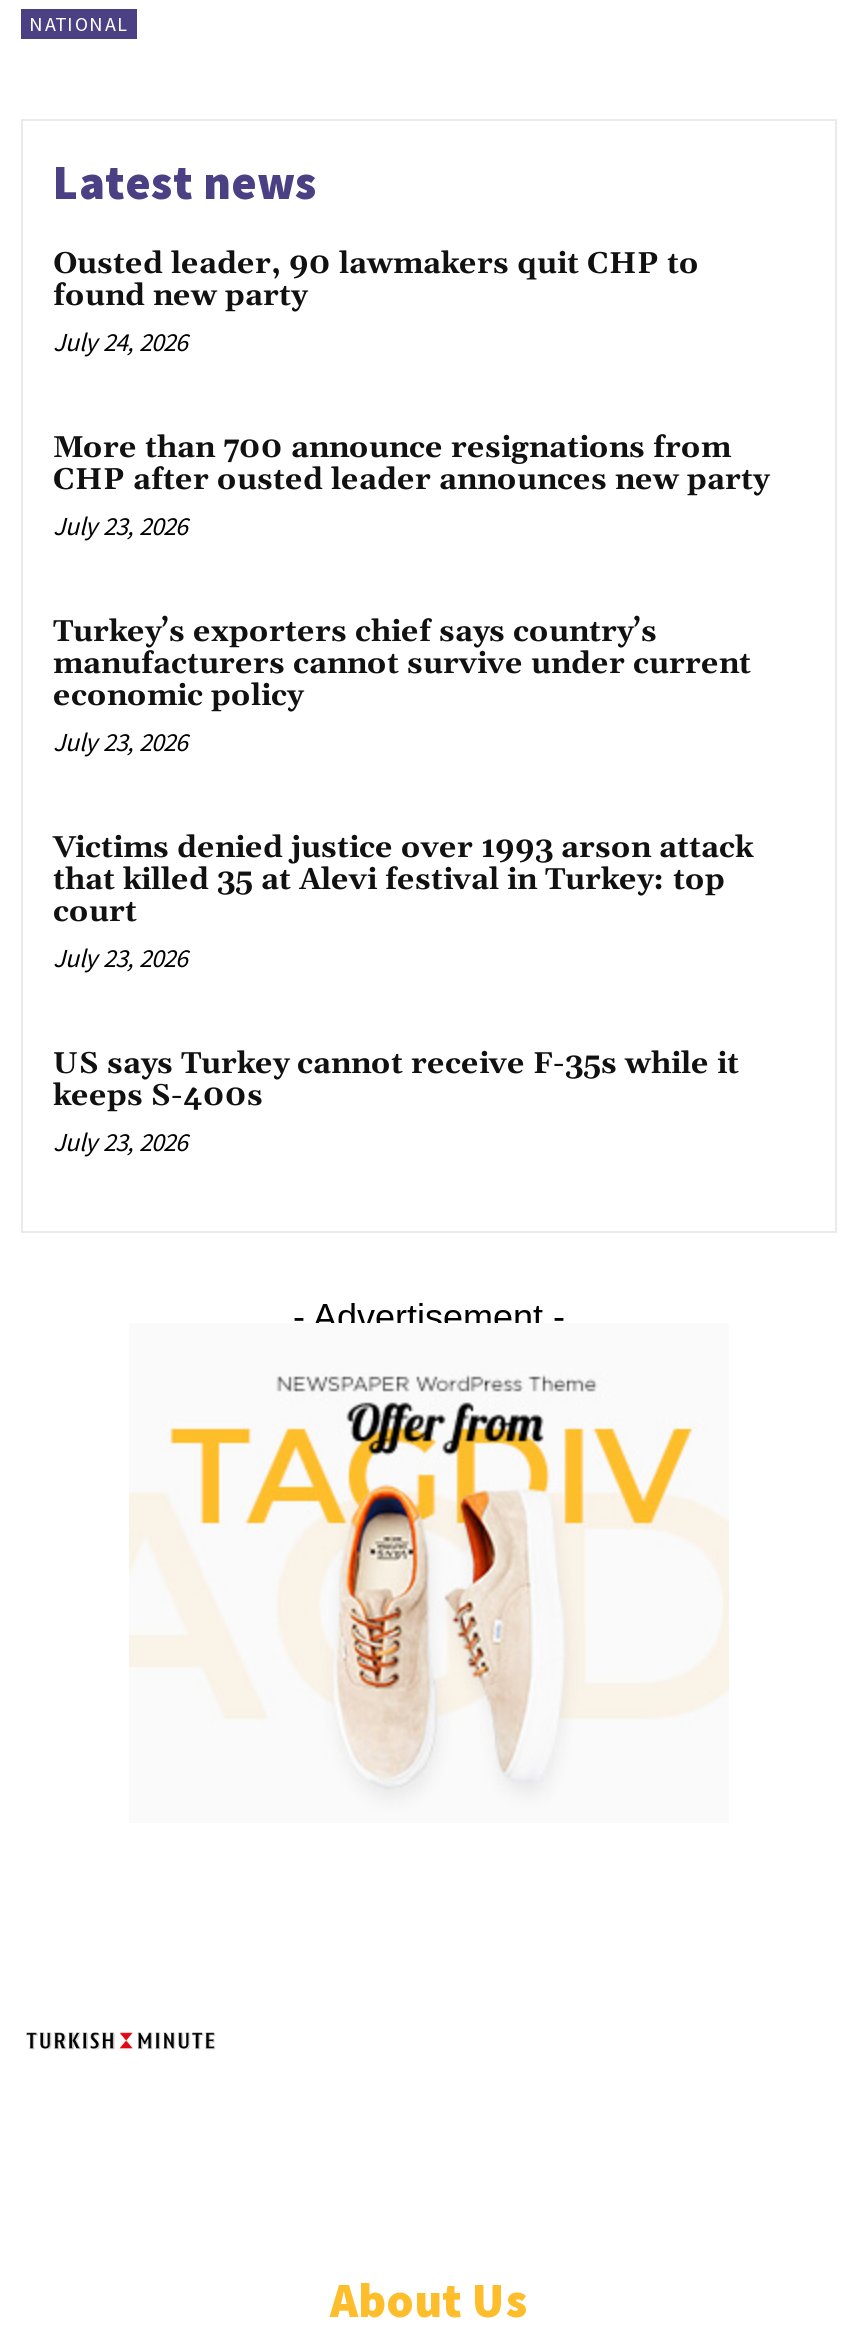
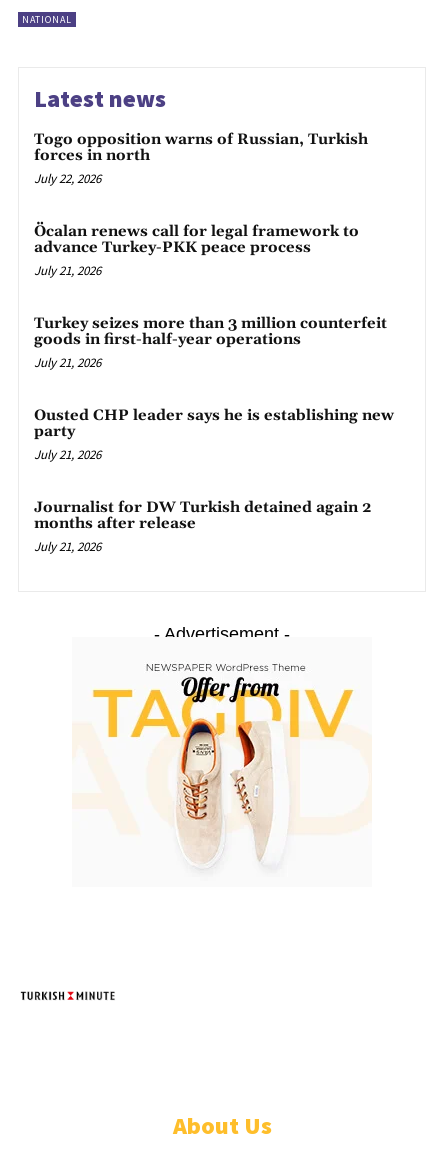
- Ousted leader, 90 lawmakers quit CHP to
- found new party
- July 24, 2026
+ Togo opposition warns of Russian, Turkish
+ forces in north
+ July 22, 2026

- More than 700 announce resignations from
- CHP after ousted leader announces new party
- July 23, 2026
+ Öcalan renews call for legal framework to
+ advance Turkey-PKK peace process
+ July 21, 2026

- Turkey’s exporters chief says country’s
- manufacturers cannot survive under current
- economic policy
- July 23, 2026
+ Turkey seizes more than 3 million counterfeit
+ goods in first-half-year operations
+ July 21, 2026

- Victims denied justice over 1993 arson attack
- that killed 35 at Alevi festival in Turkey: top
- court
- July 23, 2026
+ Ousted CHP leader says he is establishing new
+ party
+ July 21, 2026

- US says Turkey cannot receive F-35s while it
- keeps S-400s
- July 23, 2026
+ Journalist for DW Turkish detained again 2
+ months after release
+ July 21, 2026
